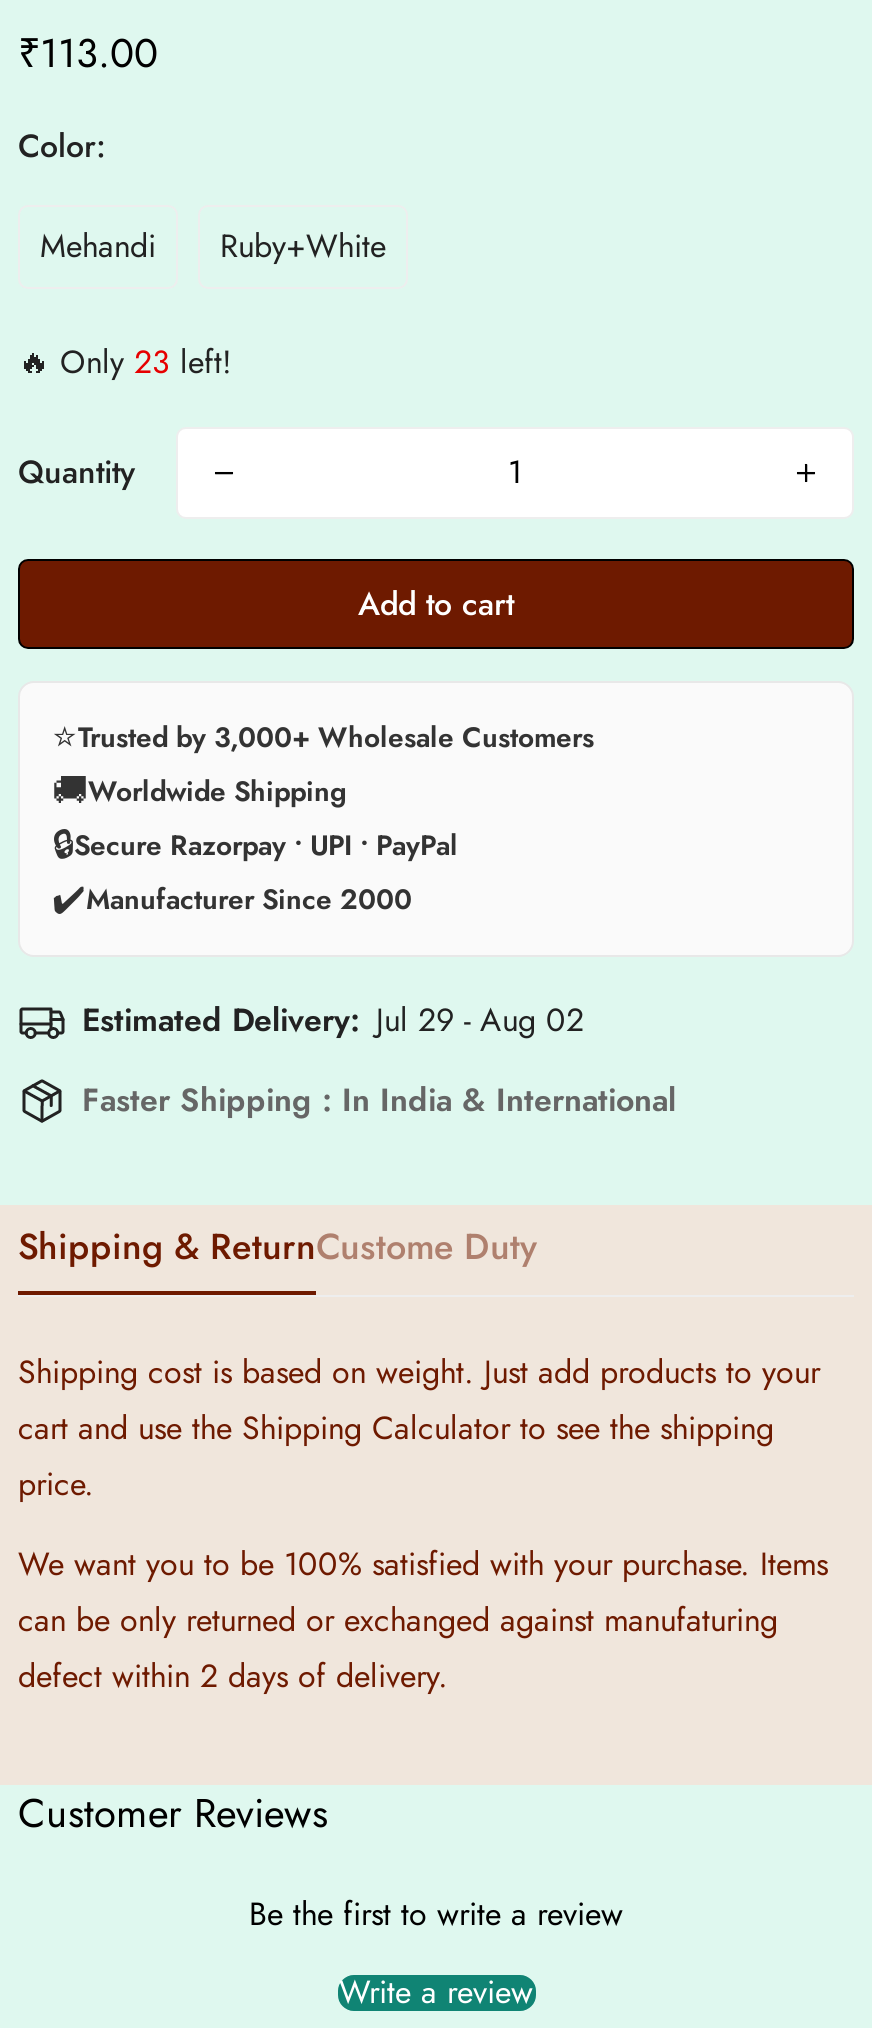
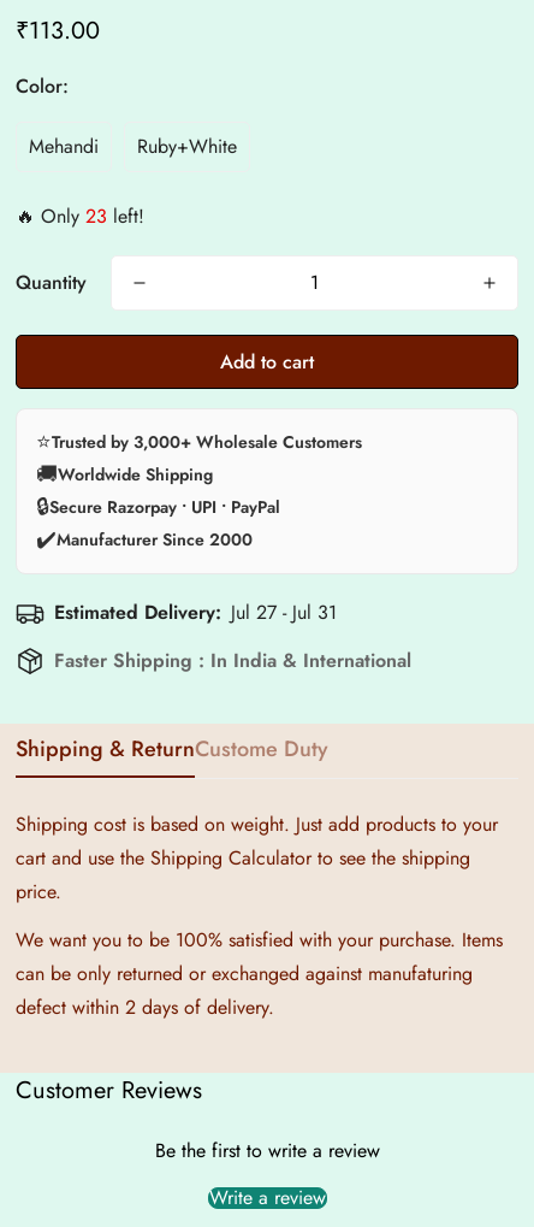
- Estimated Delivery: Jul 29 - Aug 02
+ Estimated Delivery: Jul 27 - Jul 31
